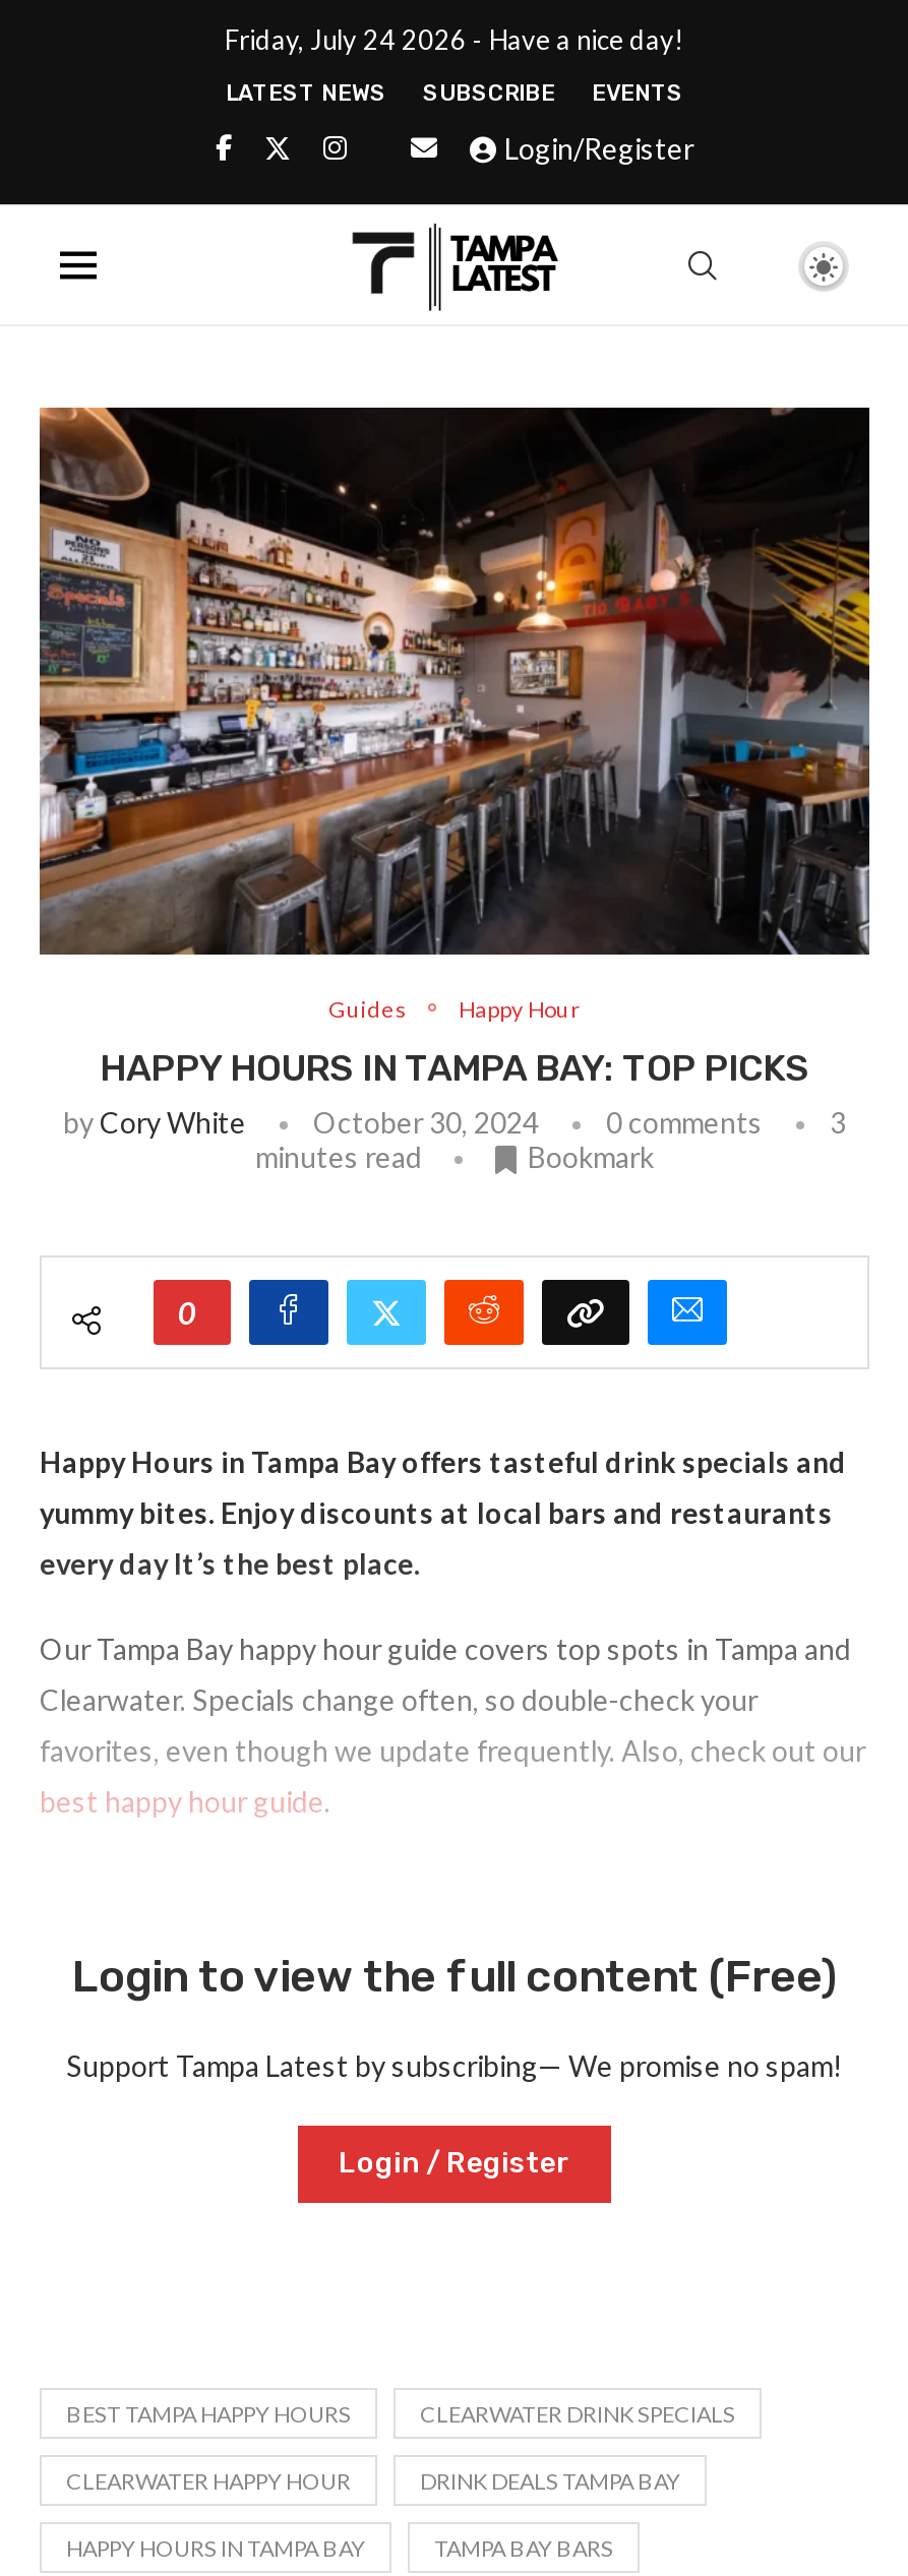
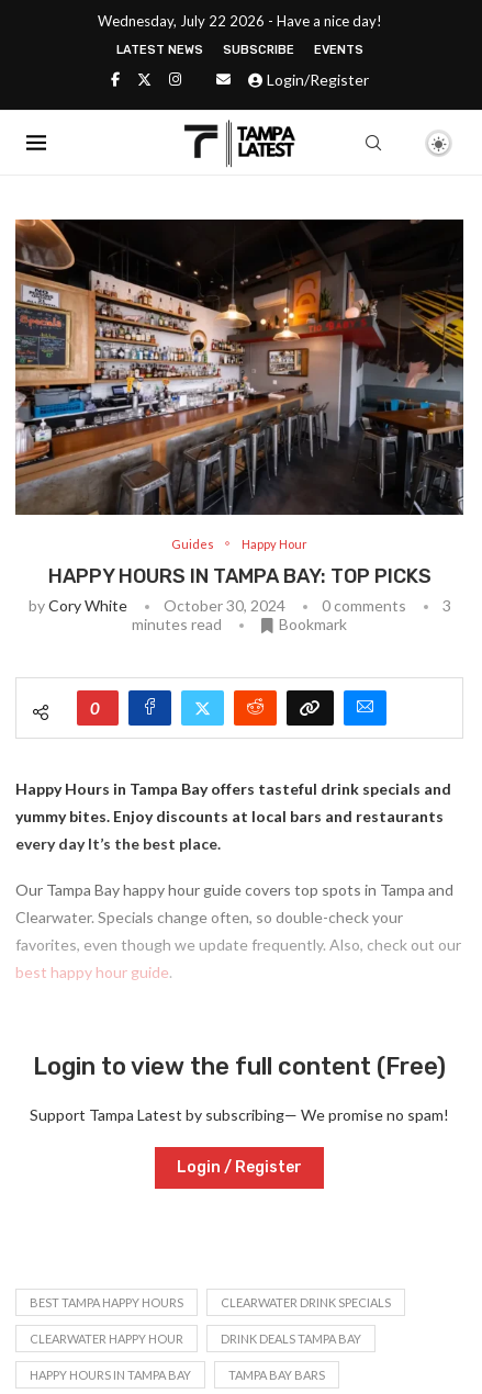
- Friday, July 24 2026 - Have a nice day!
+ Wednesday, July 22 2026 - Have a nice day!
